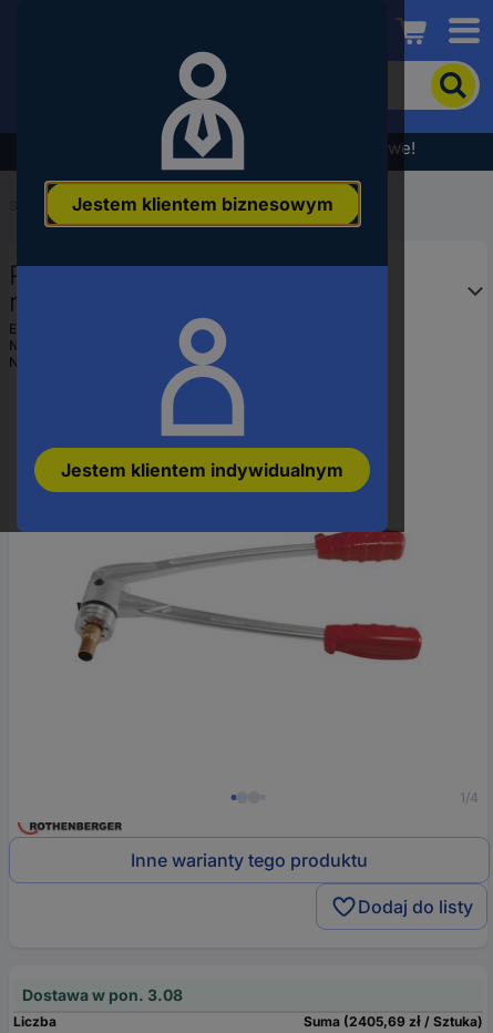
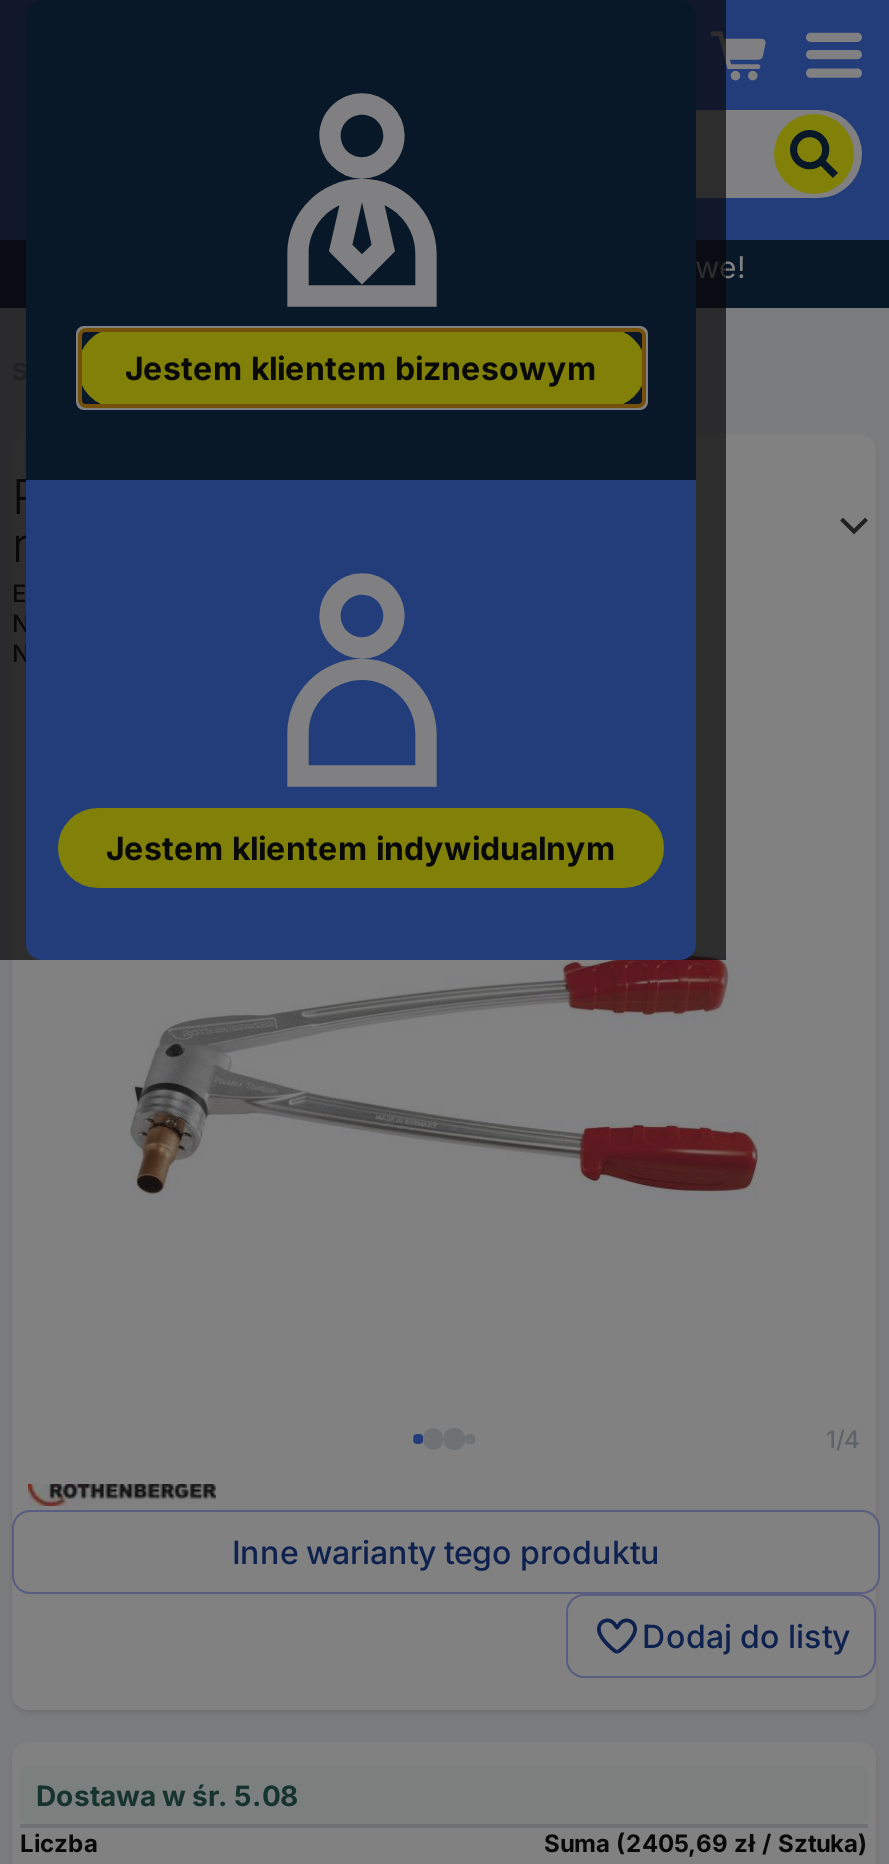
- Dostawa w pon. 3.08
+ Dostawa w śr. 5.08
